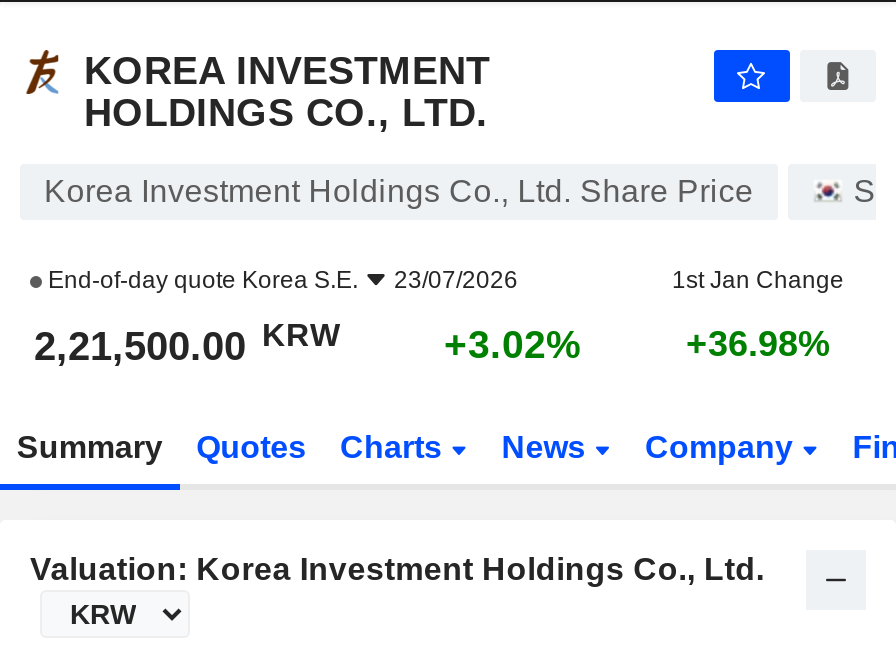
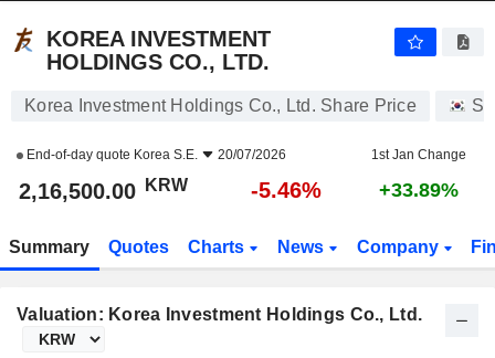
- End-of-day quote Korea S.E. 23/07/2026
+ End-of-day quote Korea S.E. 20/07/2026

- 2,21,500.00 KRW
+ 2,16,500.00 KRW

- +3.02%
+ -5.46%

- +36.98%
+ +33.89%
